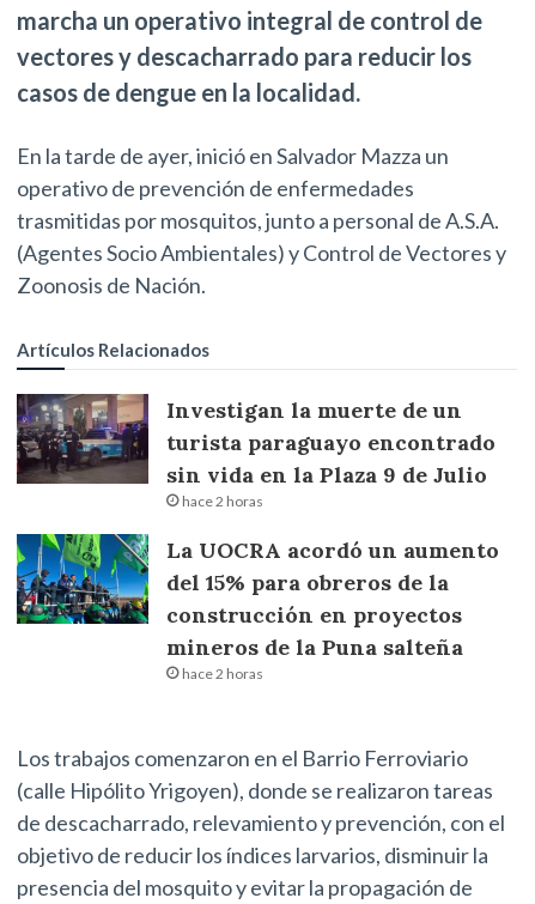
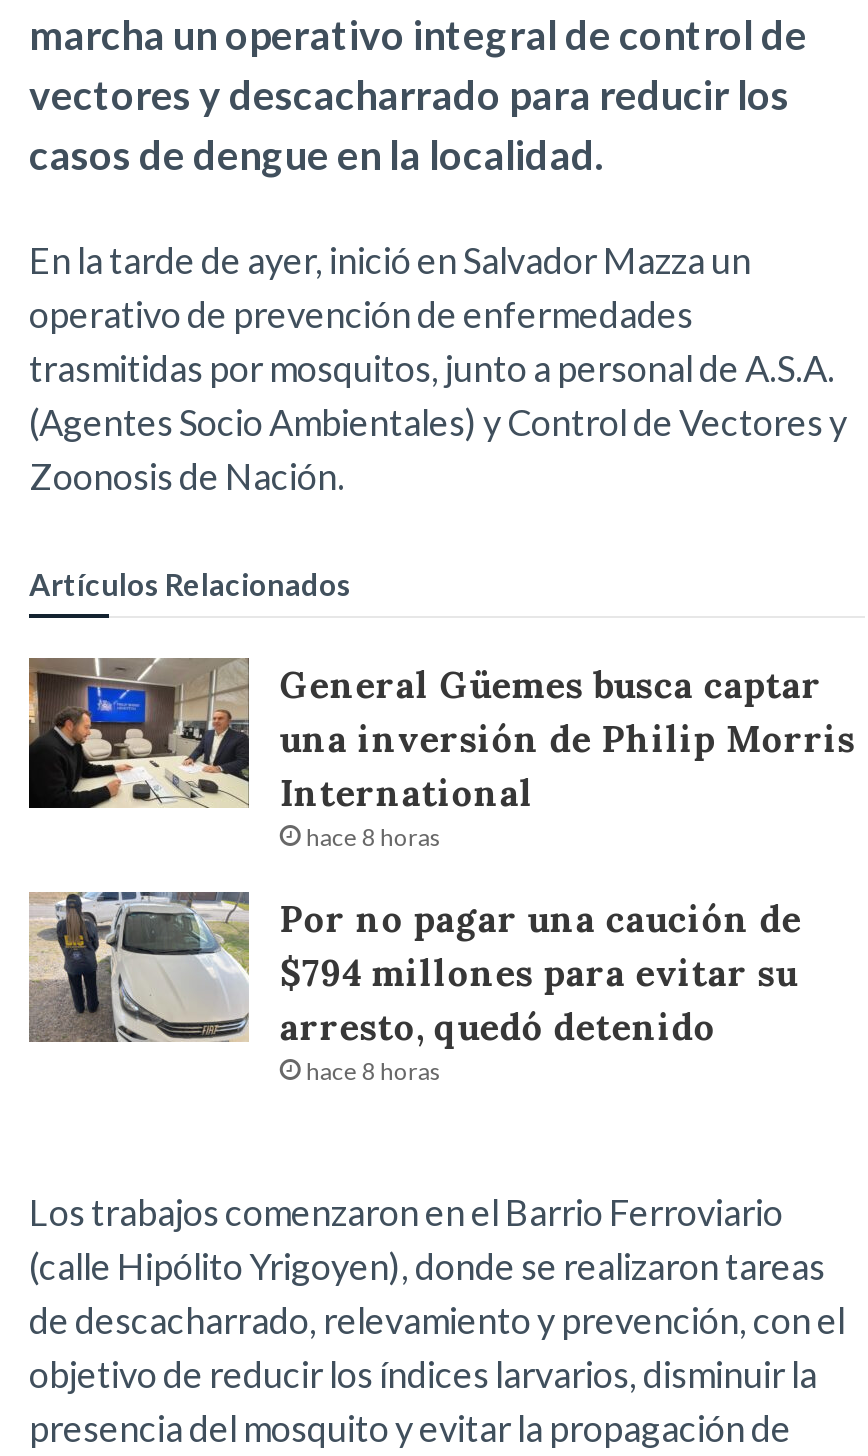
- [image]
- Investigan la muerte de un
- turista paraguayo encontrado
- sin vida en la Plaza 9 de Julio
- hace 2 horas
+ [image]
+ General Güemes busca captar
+ una inversión de Philip Morris
+ International
+ hace 8 horas

- [image]
- La UOCRA acordó un aumento
- del 15% para obreros de la
- construcción en proyectos
- mineros de la Puna salteña
- hace 2 horas
+ [image]
+ Por no pagar una caución de
+ $794 millones para evitar su
+ arresto, quedó detenido
+ hace 8 horas
